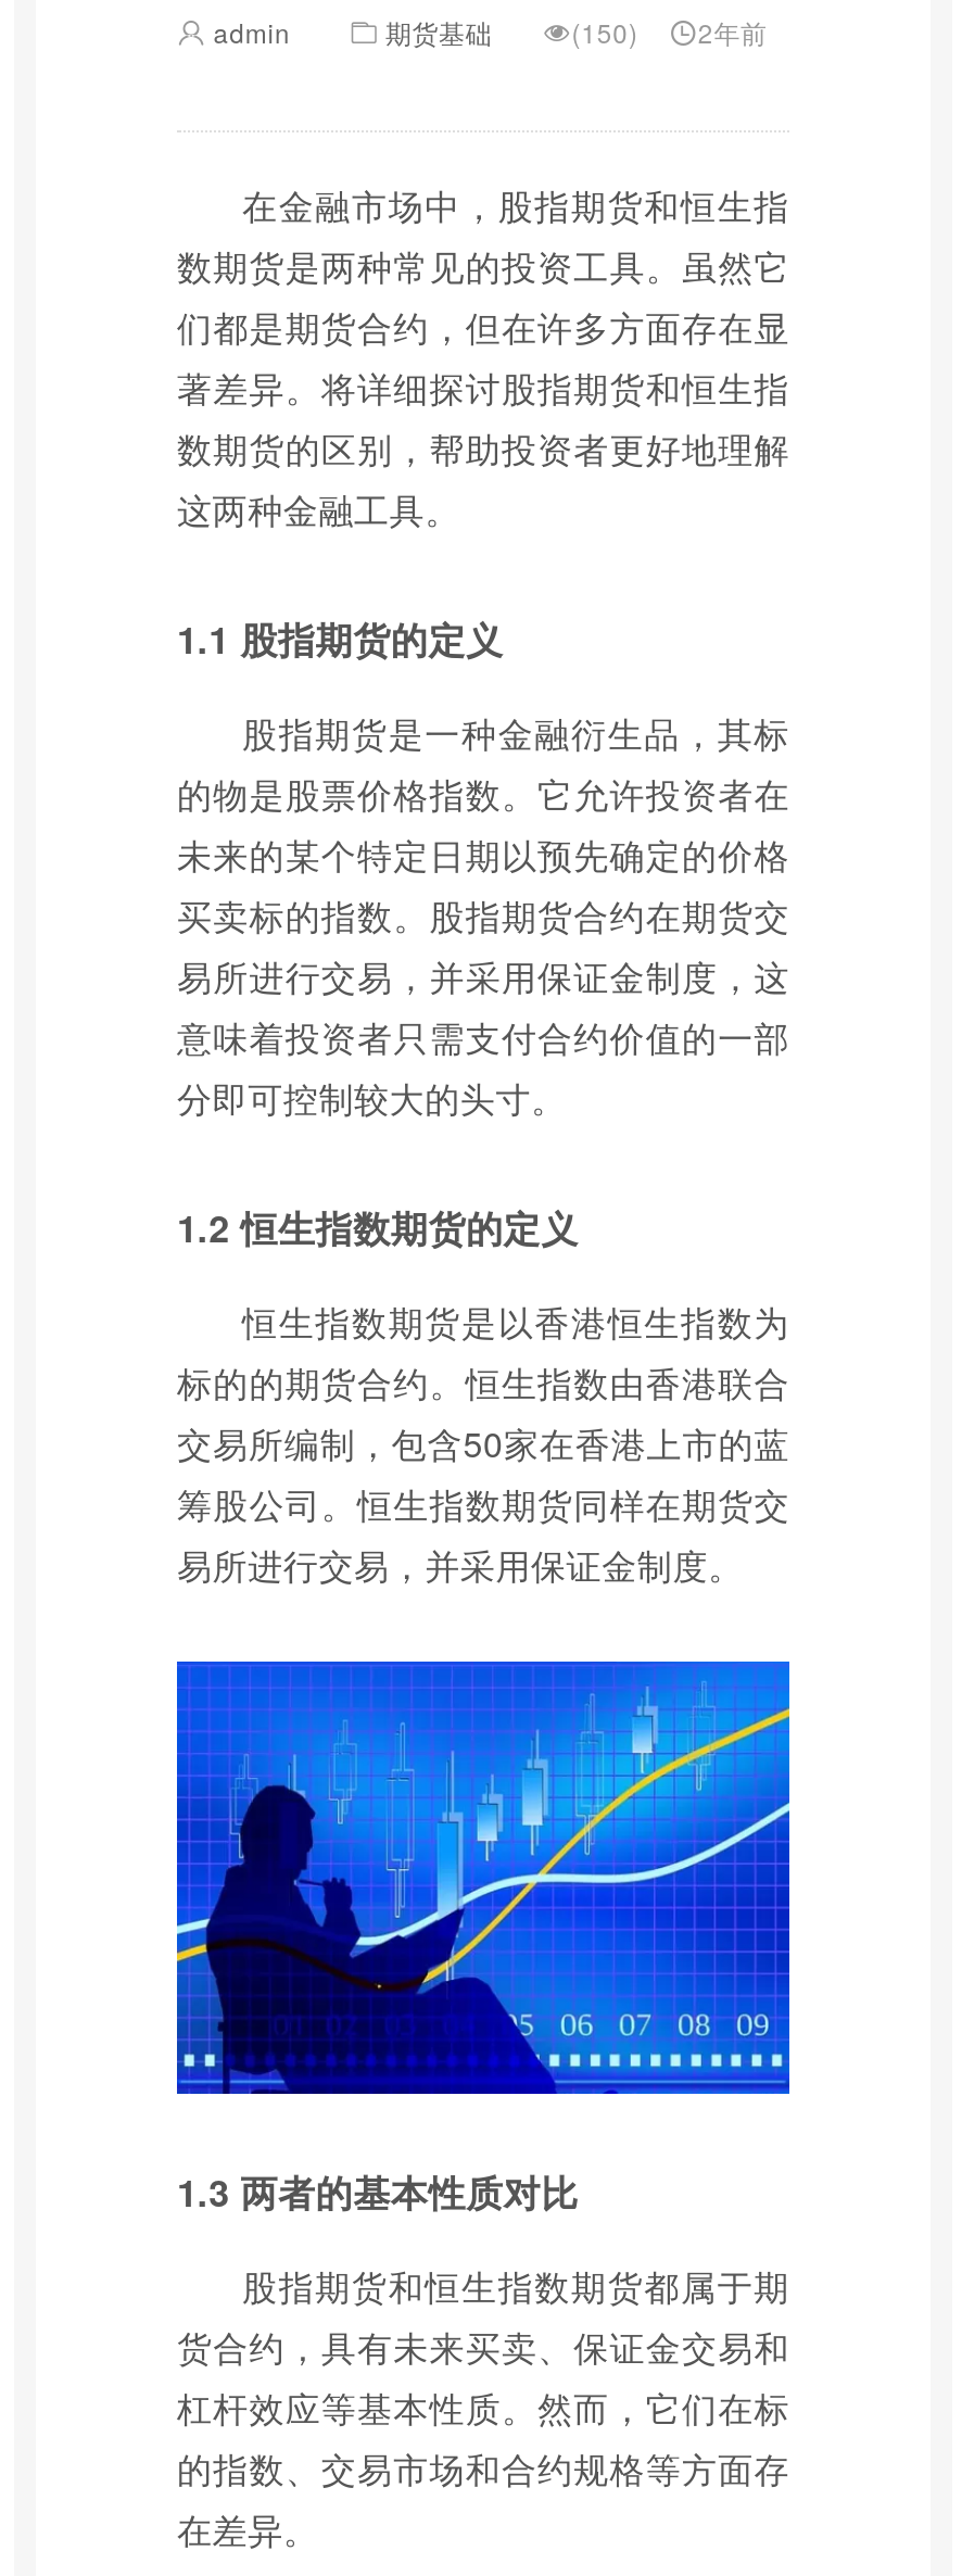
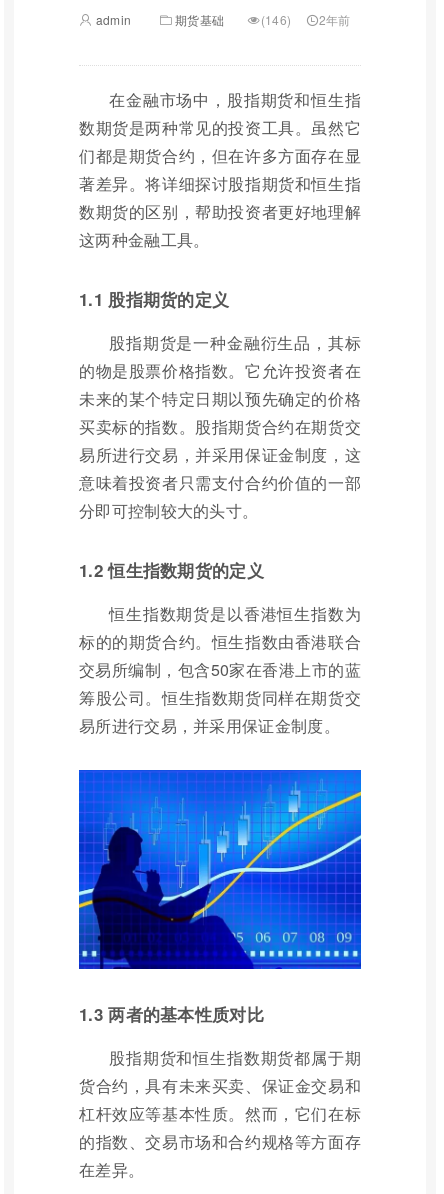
- (150) 2年前
+ (146) 2年前
